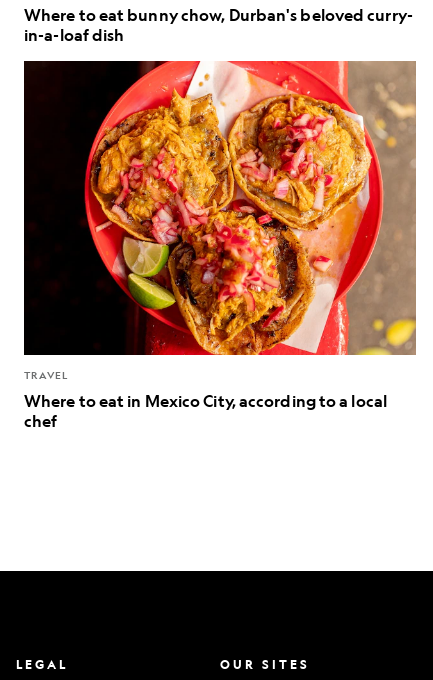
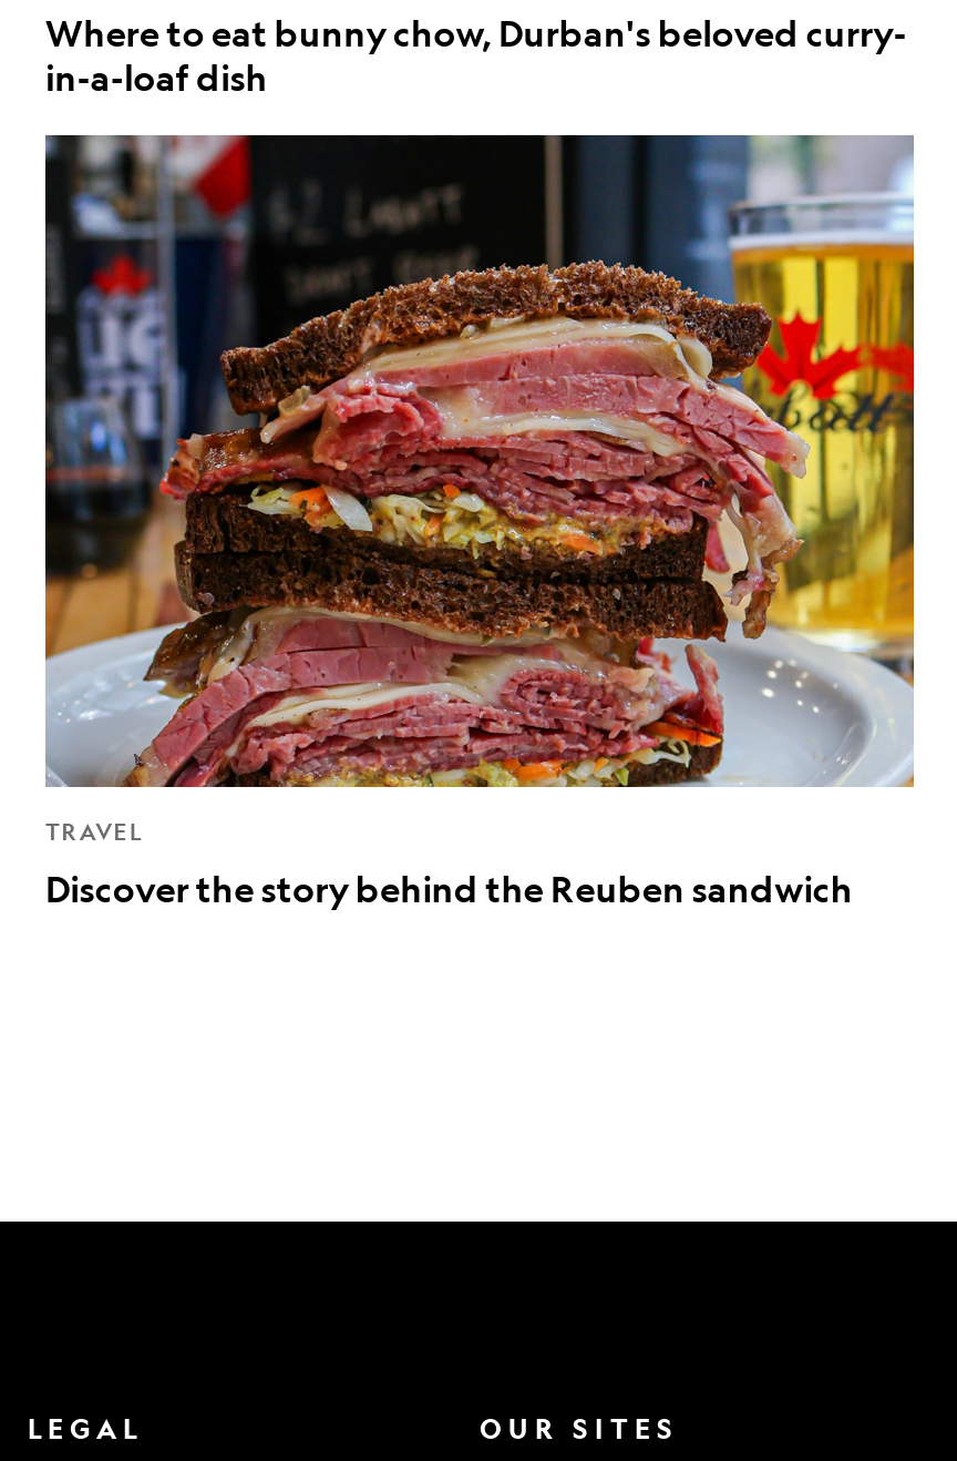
- [image]
- Where to eat in Mexico City, according to a local
- chef
+ [image]
+ Discover the story behind the Reuben sandwich
